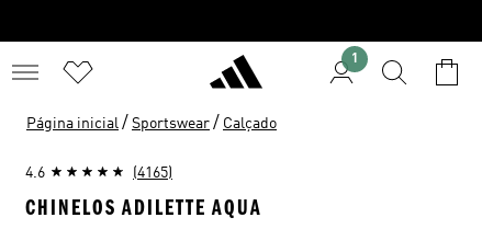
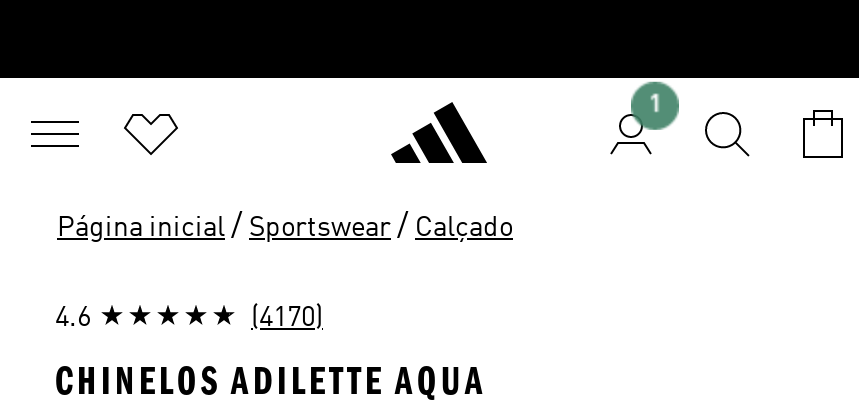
- (4165)
+ (4170)
